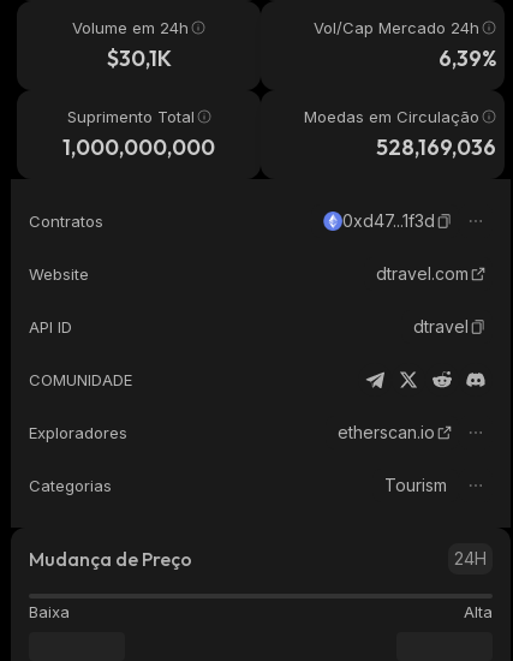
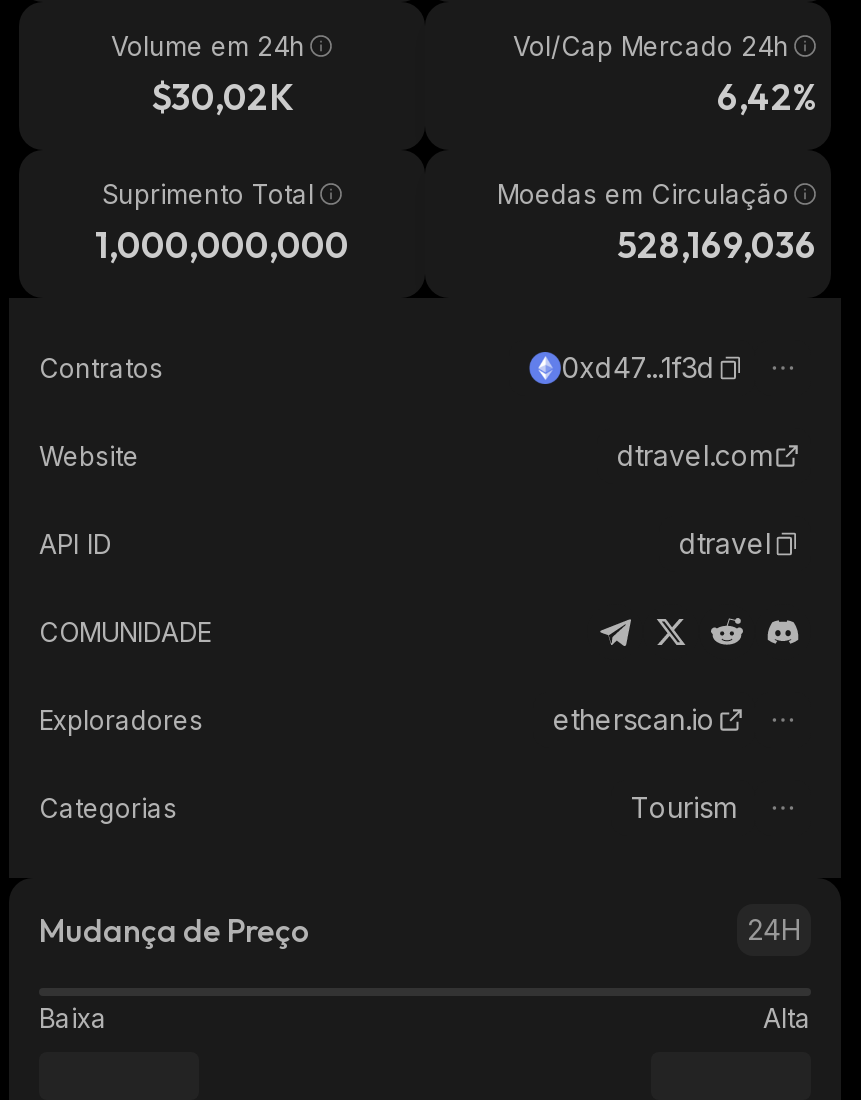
- $30,1K
+ $30,02K

- 6,39%
+ 6,42%
